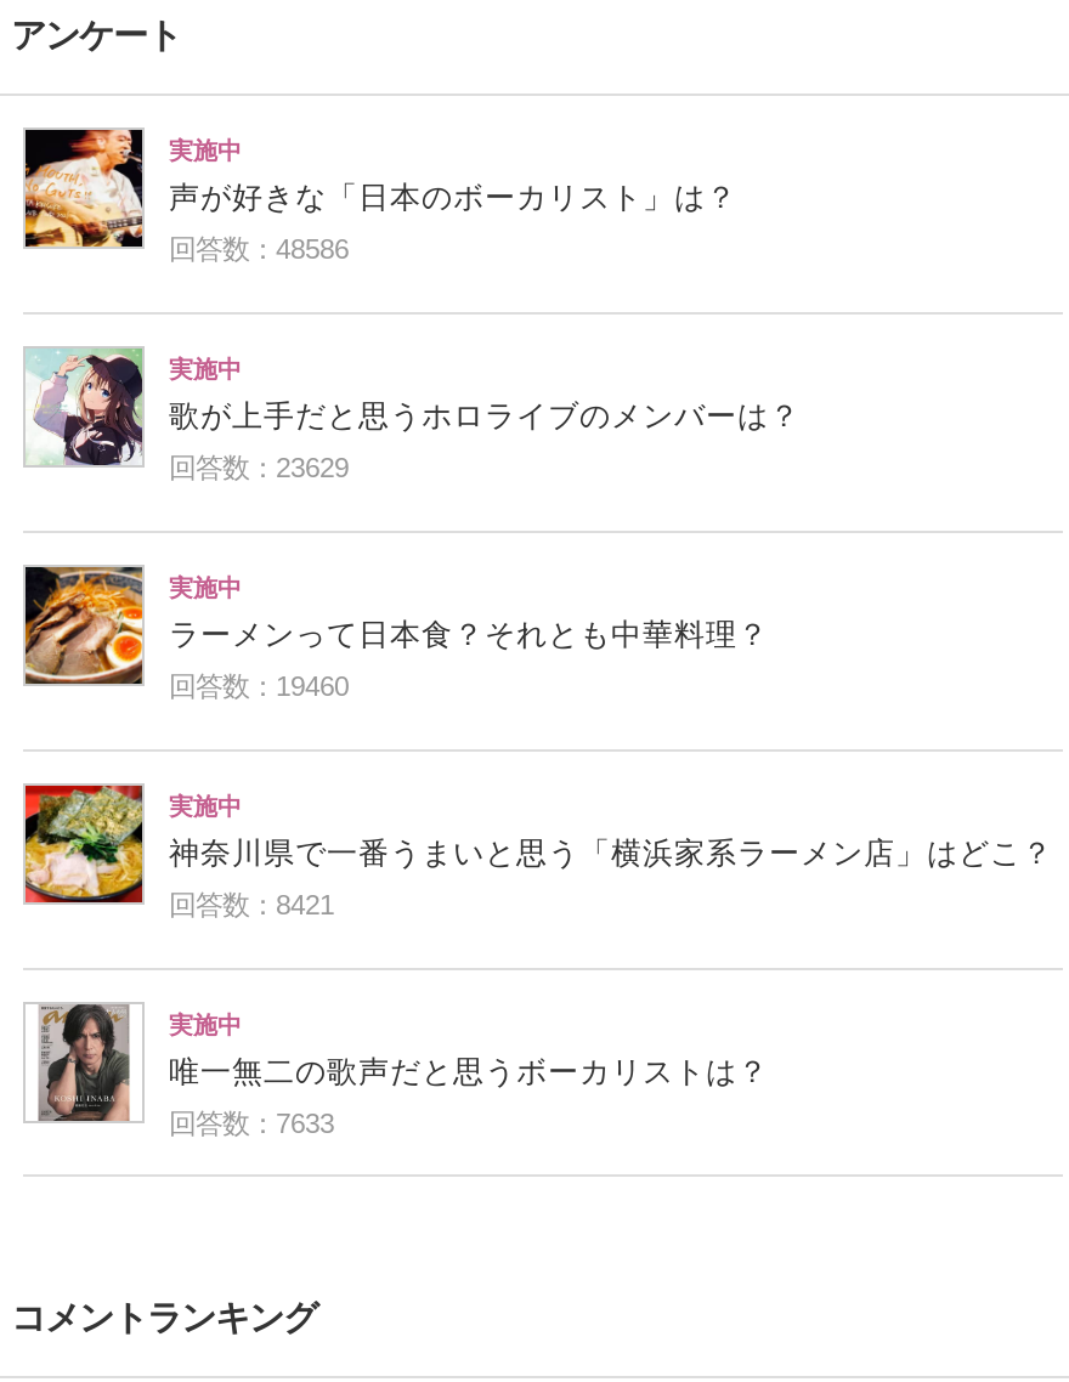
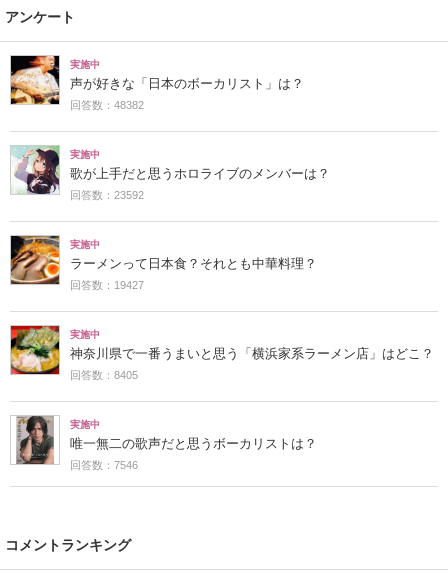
- 回答数：48586
+ 回答数：48382

- 回答数：23629
+ 回答数：23592

- 回答数：19460
+ 回答数：19427

- 回答数：8421
+ 回答数：8405

- 回答数：7633
+ 回答数：7546
